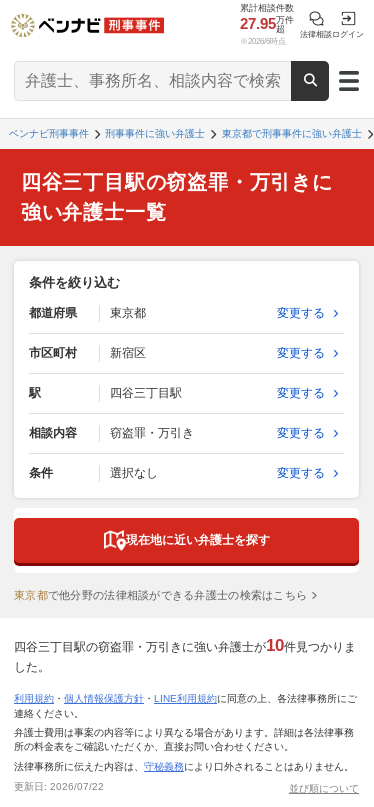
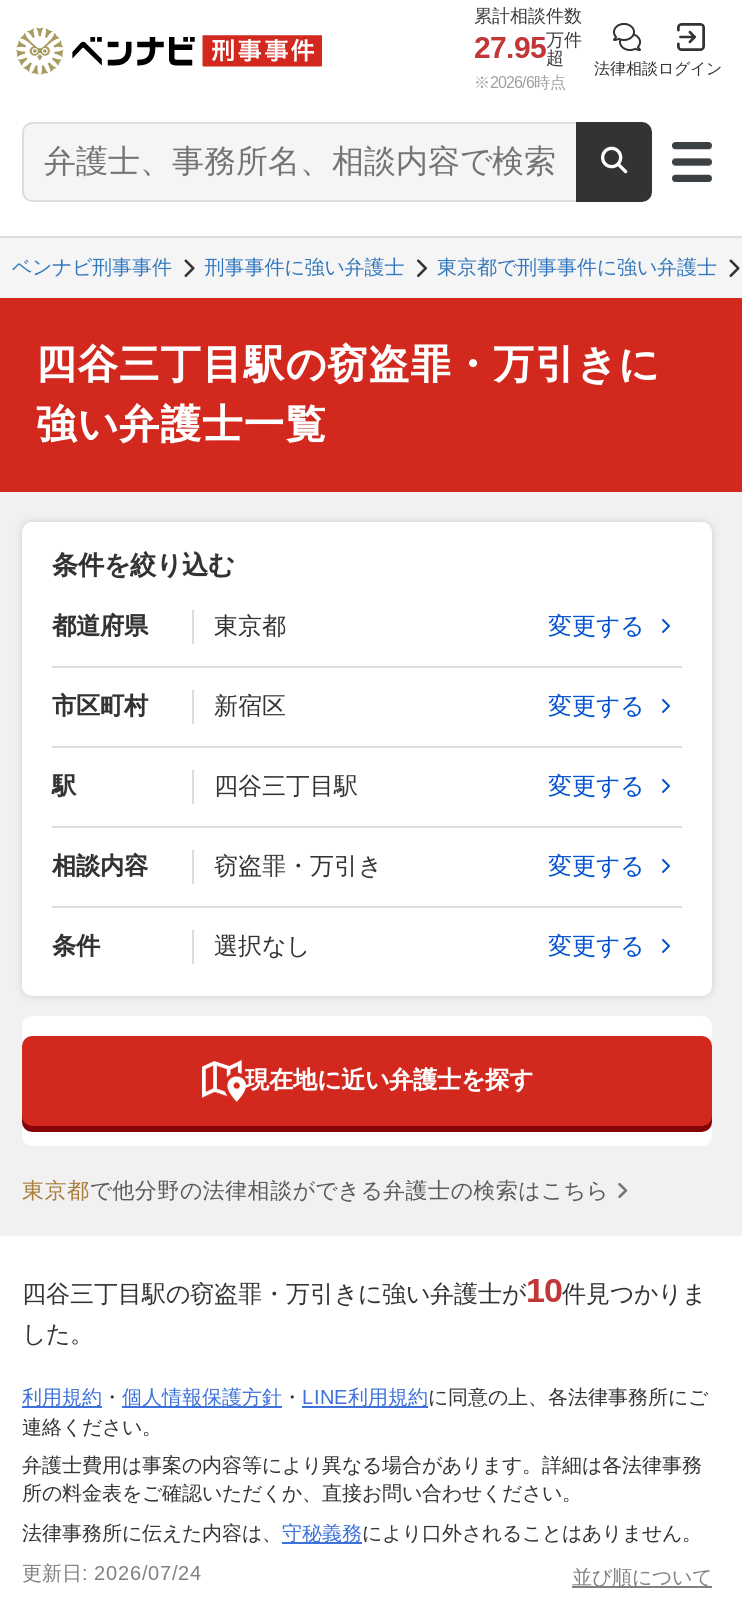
- 更新日: 2026/07/22
+ 更新日: 2026/07/24
